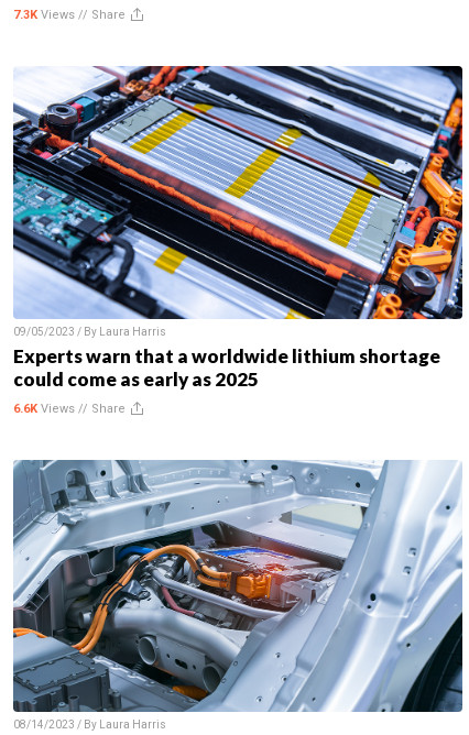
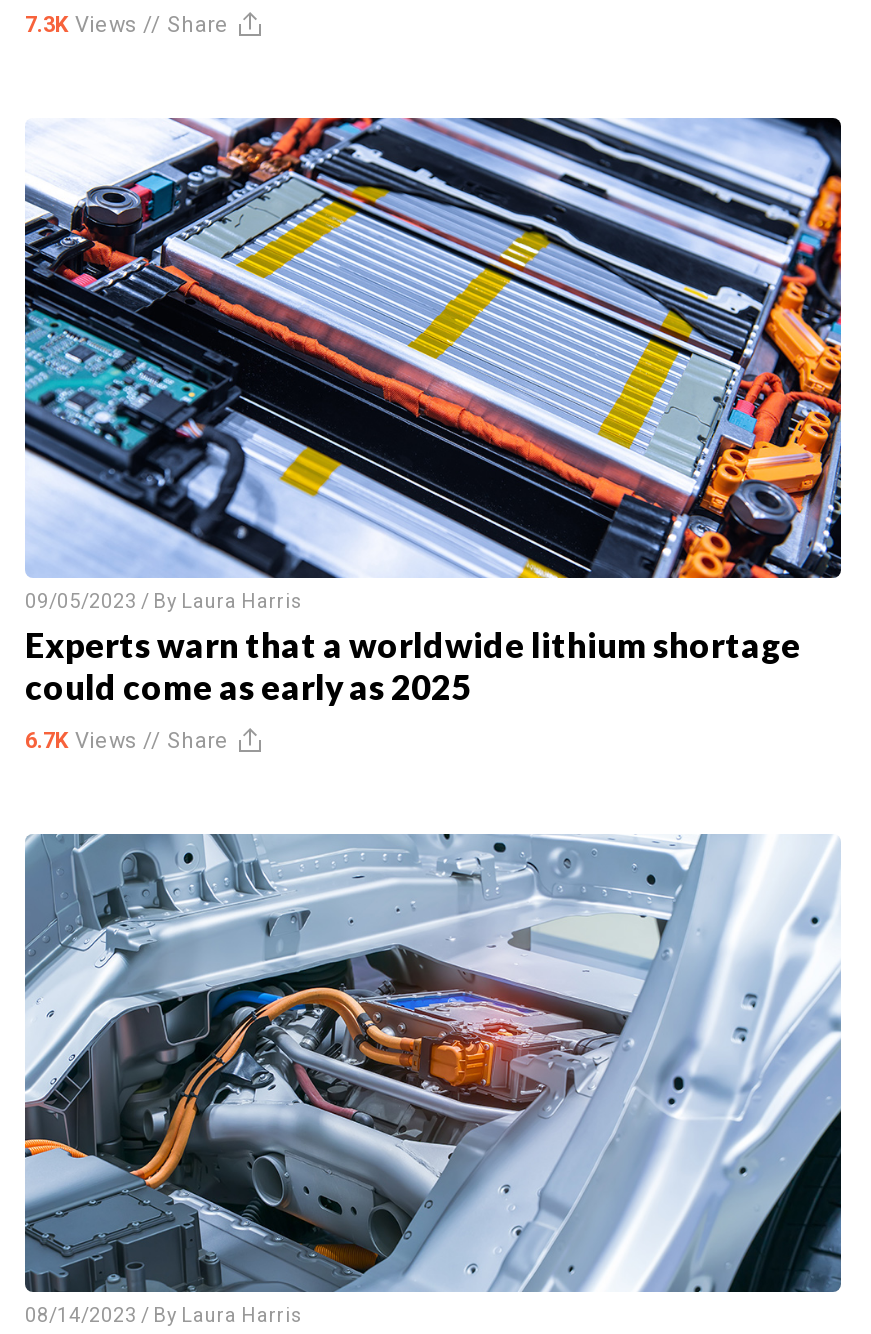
- 6.6K Views // Share
+ 6.7K Views // Share
